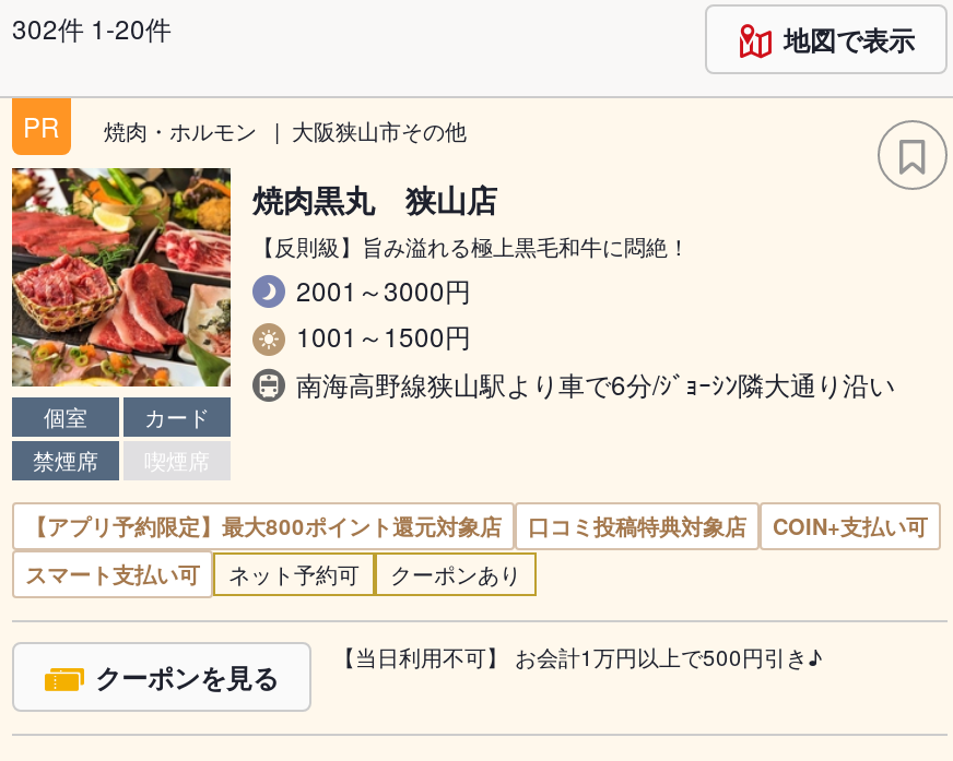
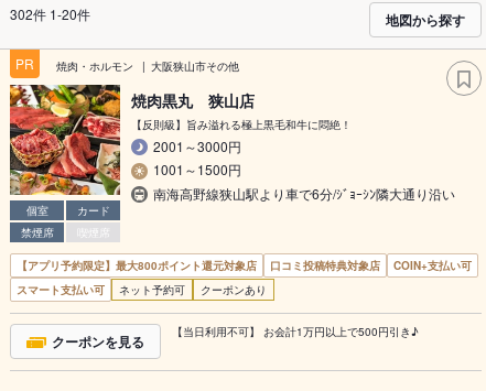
- 地図で表示
+ 地図から探す
